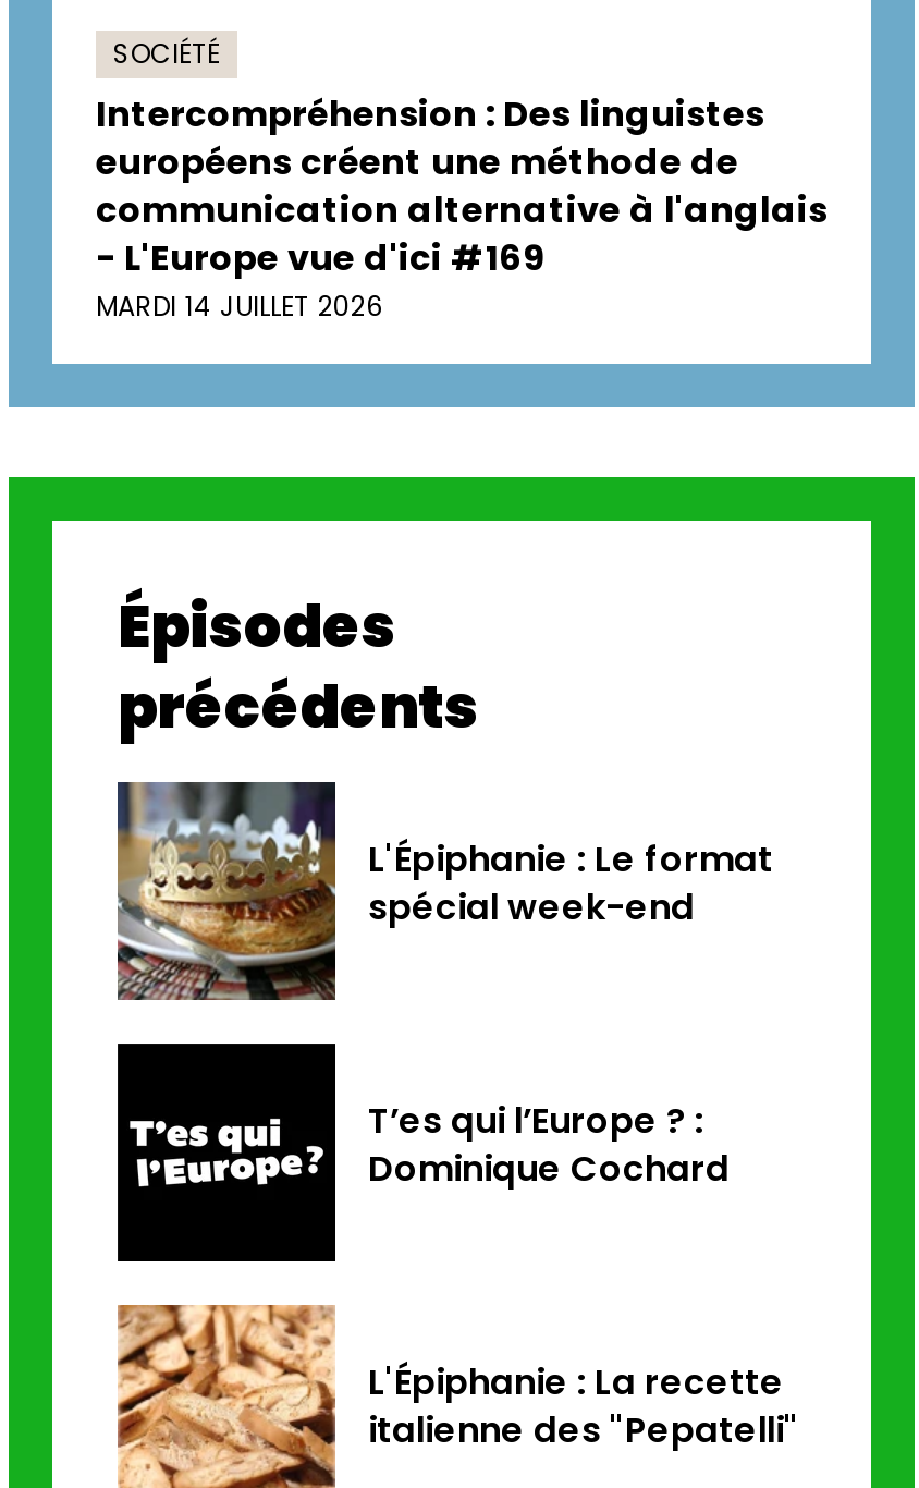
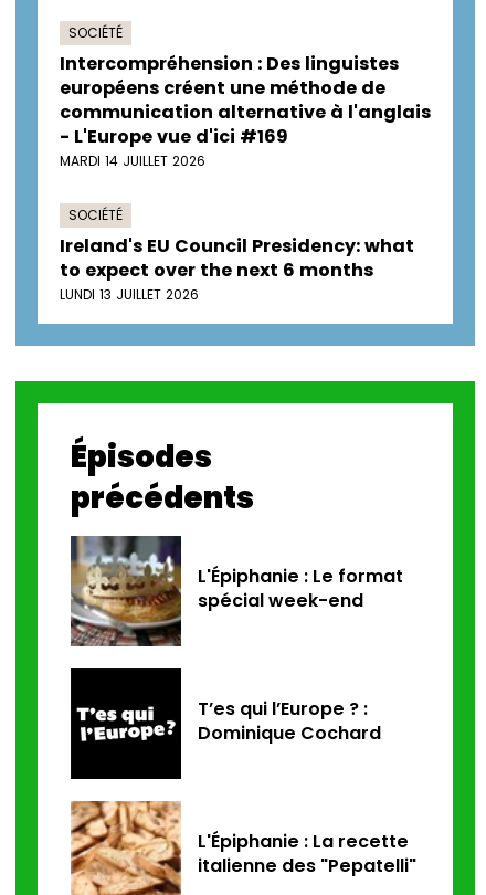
+ SOCIÉTÉ
+ Ireland's EU Council Presidency: what
+ to expect over the next 6 months
+ LUNDI 13 JUILLET 2026
